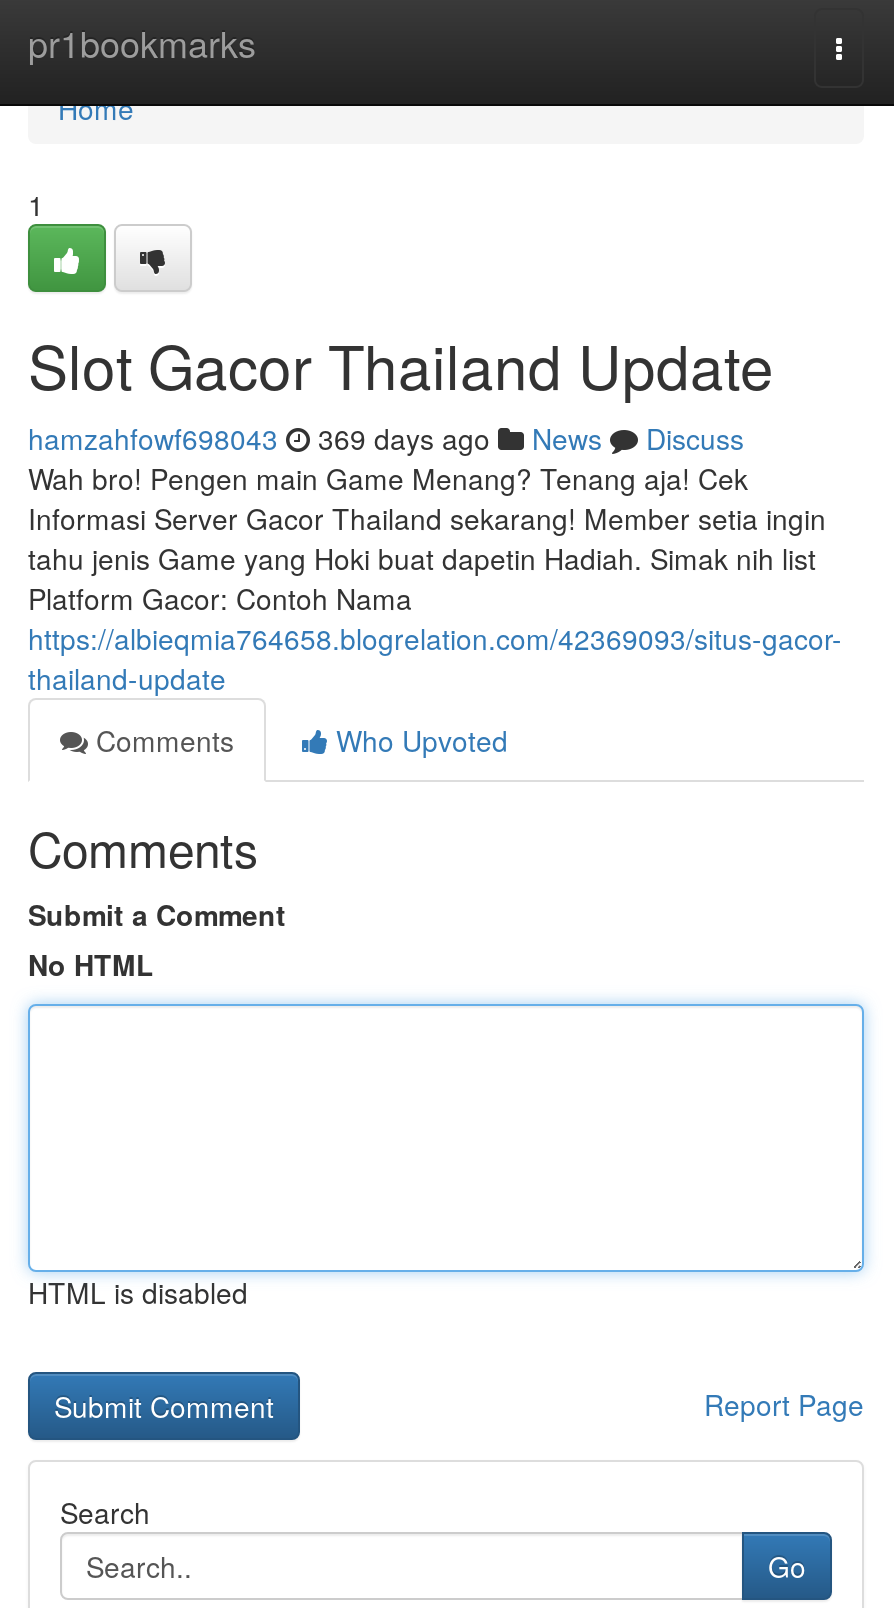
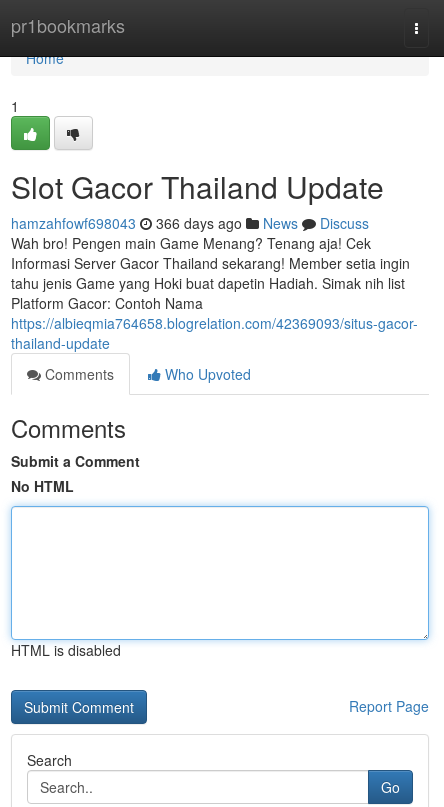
- hamzahfowf698043 369 days ago News Discuss
+ hamzahfowf698043 366 days ago News Discuss
